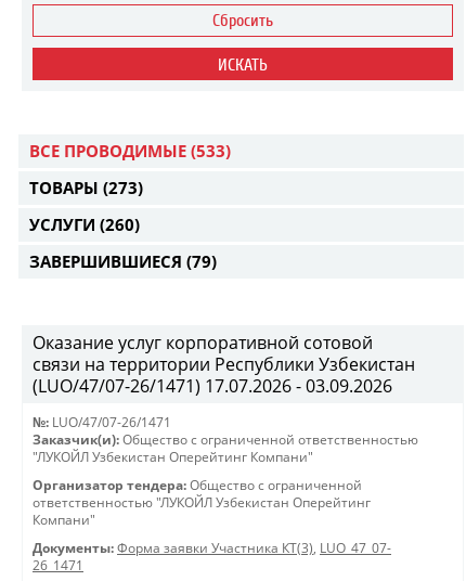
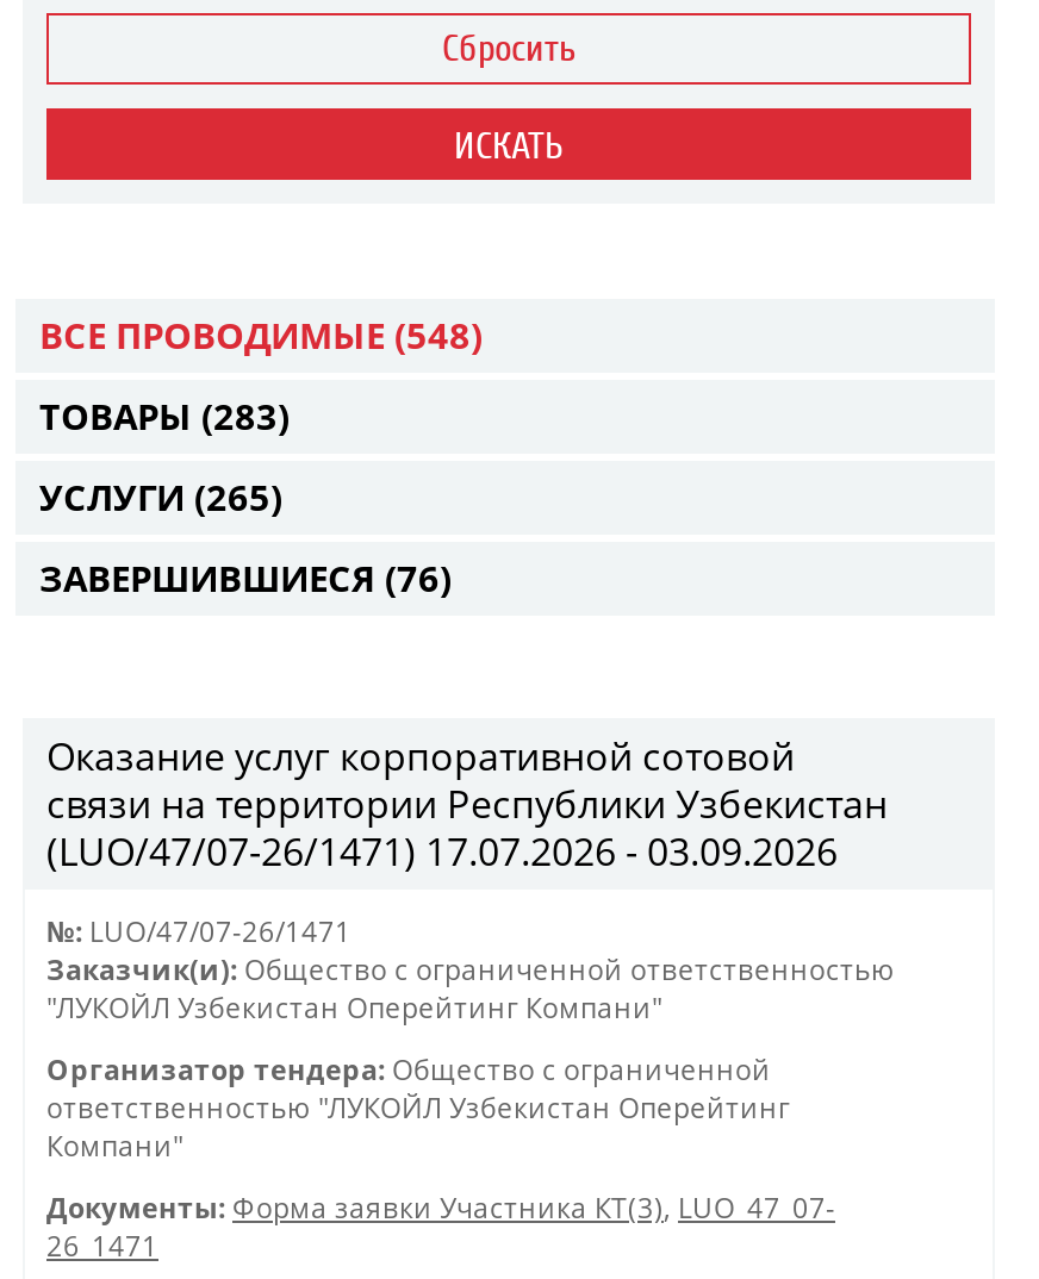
- ВСЕ ПРОВОДИМЫЕ (533)
+ ВСЕ ПРОВОДИМЫЕ (548)

- ТОВАРЫ (273)
+ ТОВАРЫ (283)

- УСЛУГИ (260)
+ УСЛУГИ (265)

- ЗАВЕРШИВШИЕСЯ (79)
+ ЗАВЕРШИВШИЕСЯ (76)
